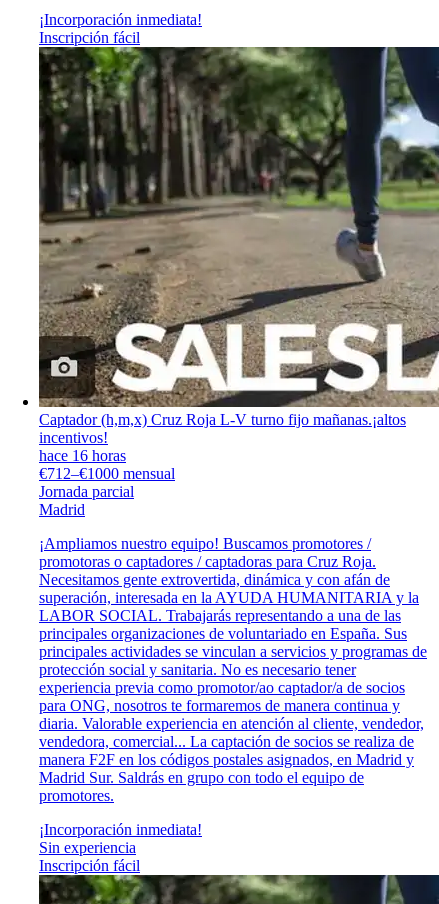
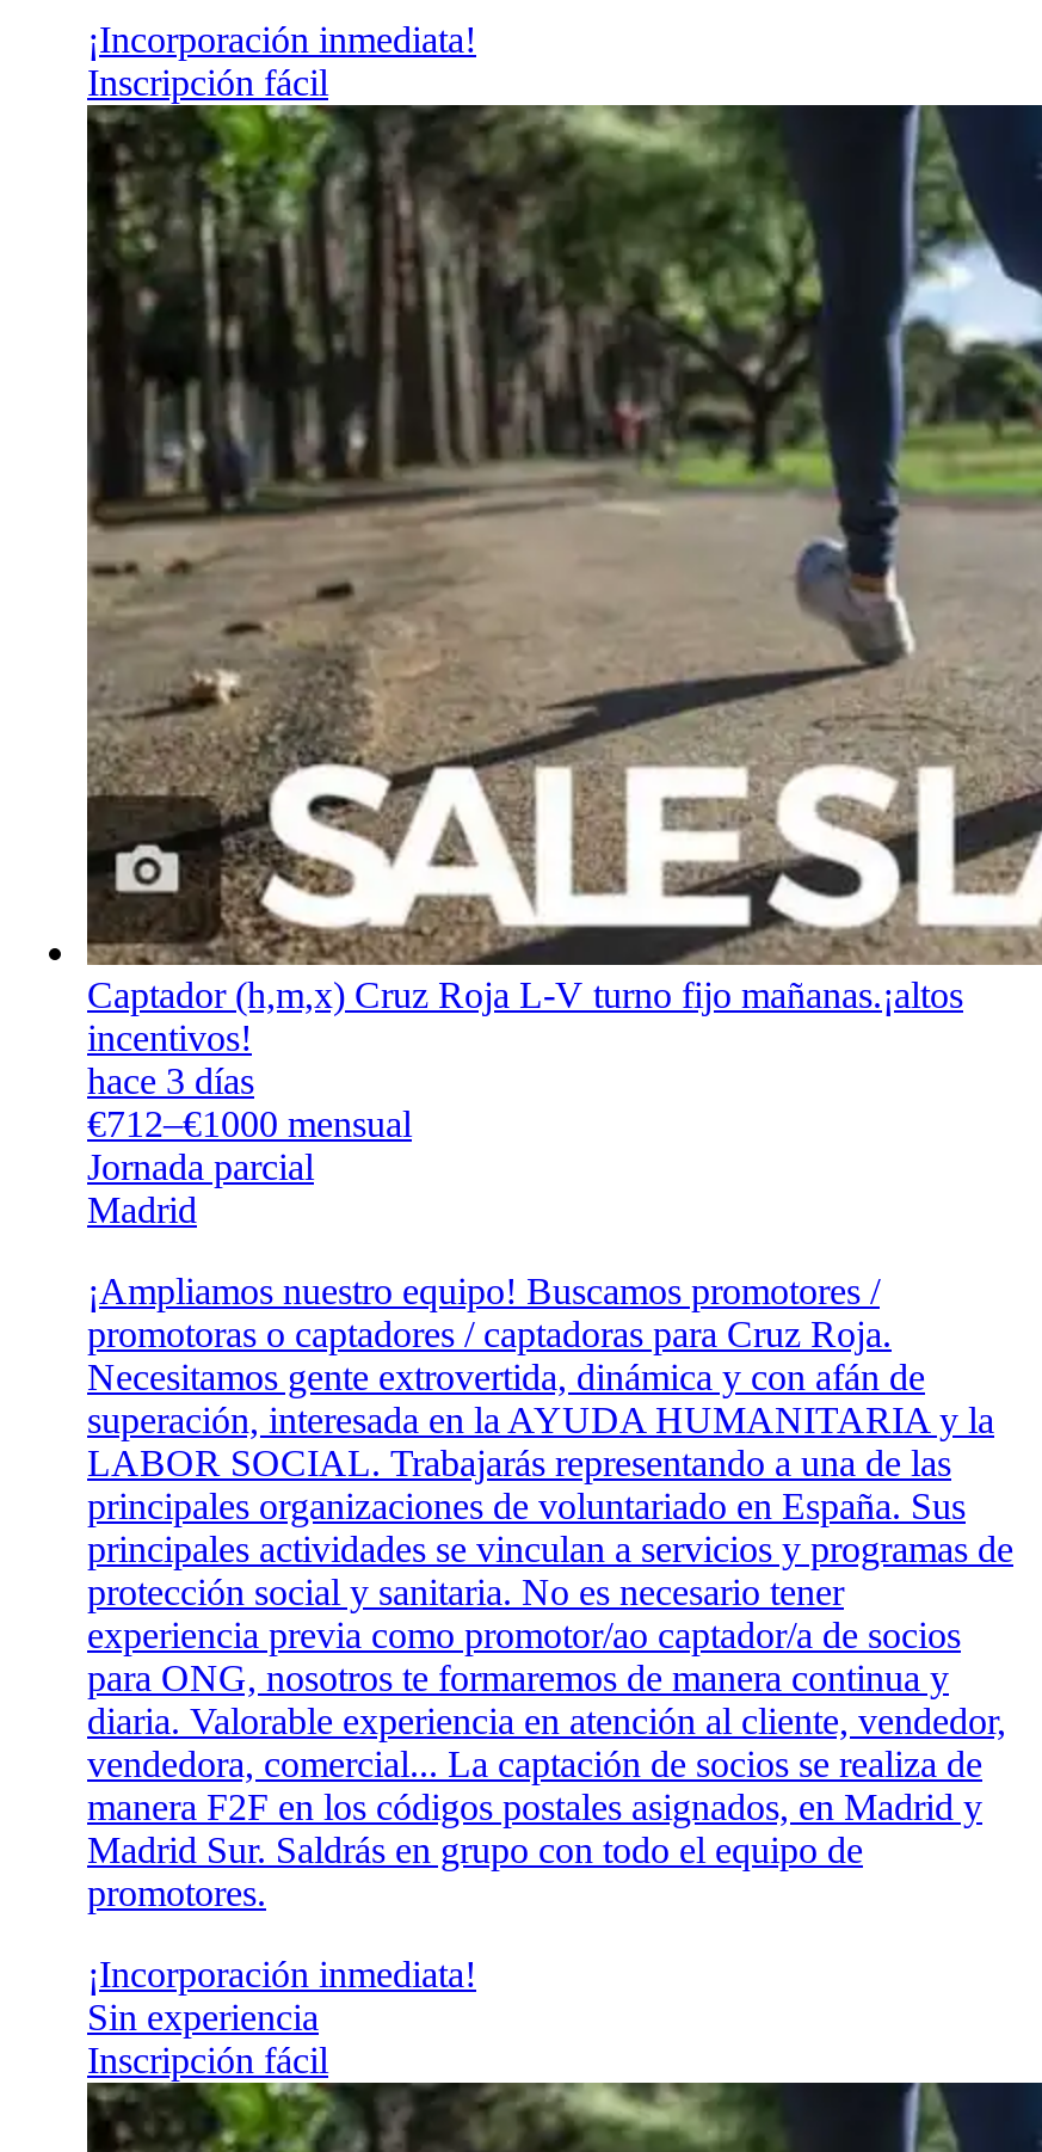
- hace 16 horas
+ hace 3 días
